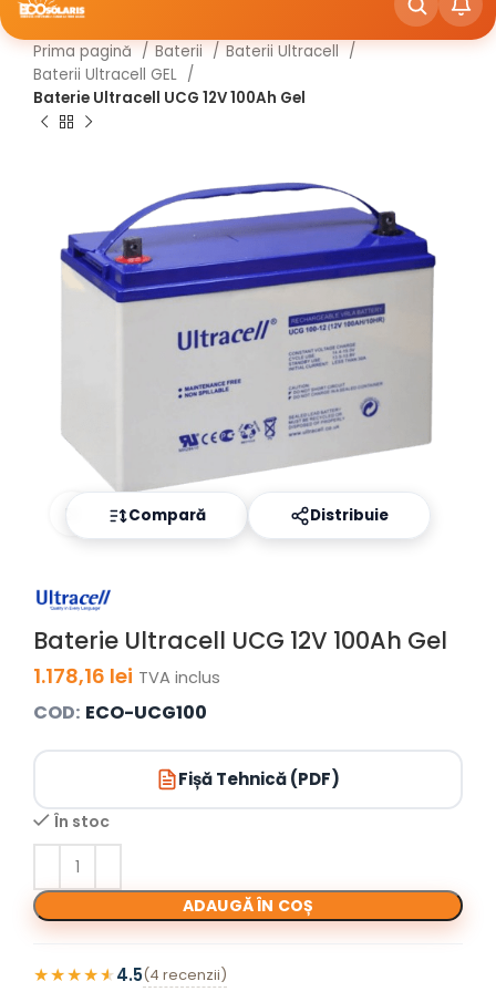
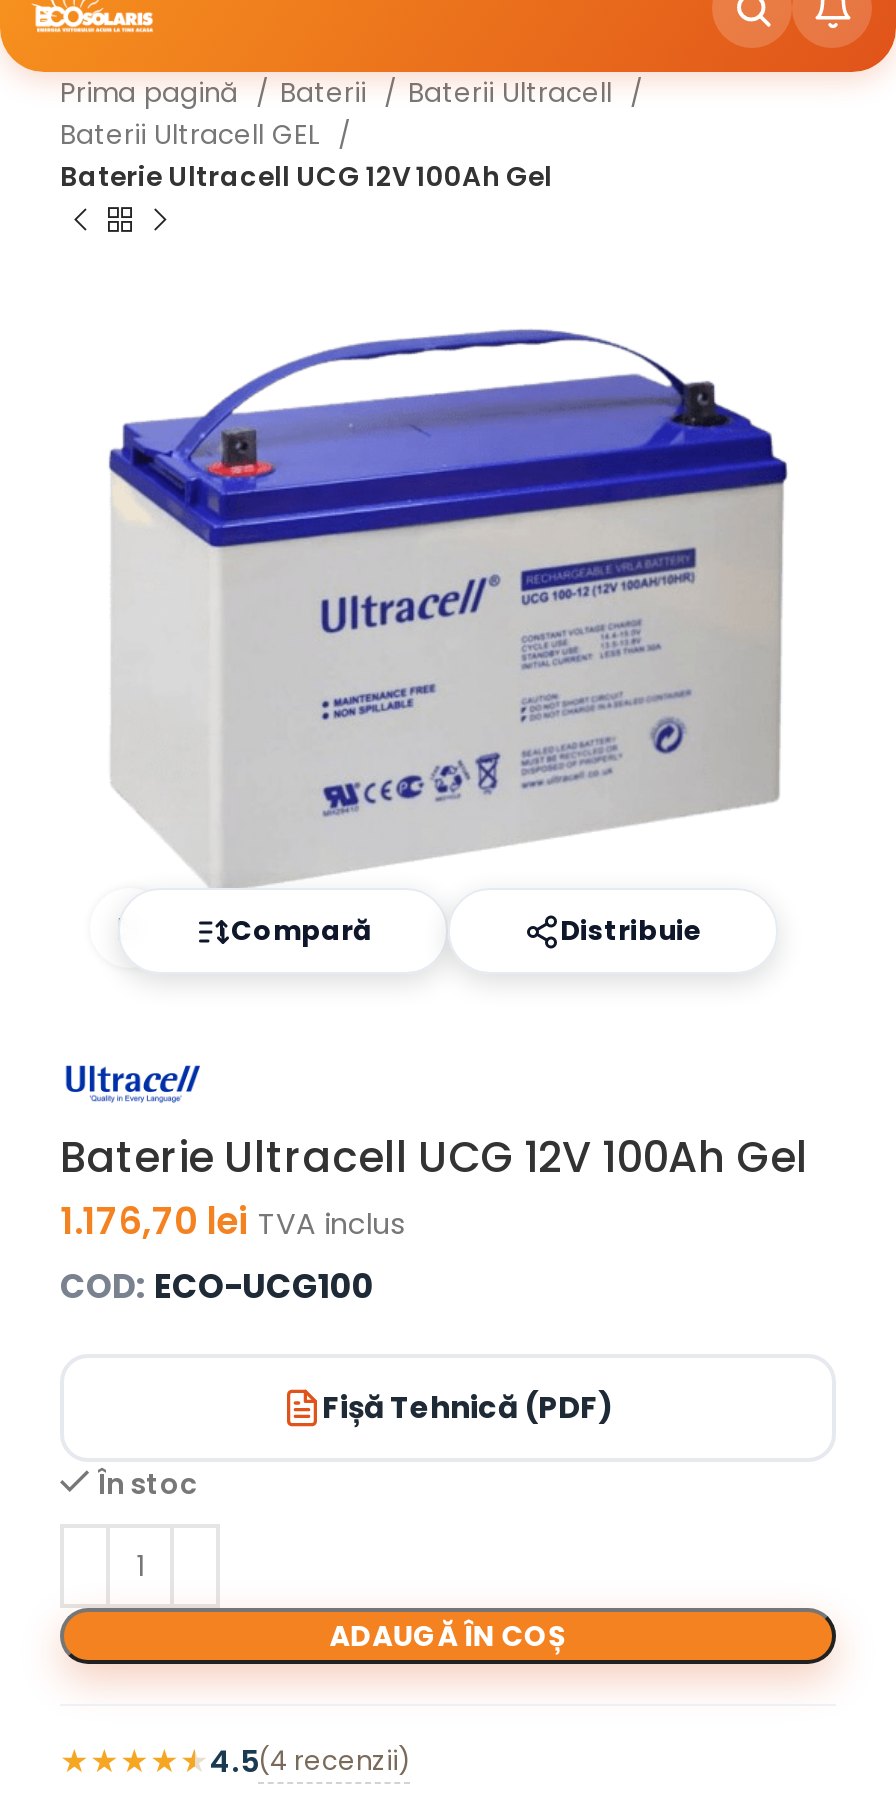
- 1.178,16 lei TVA inclus
+ 1.176,70 lei TVA inclus
